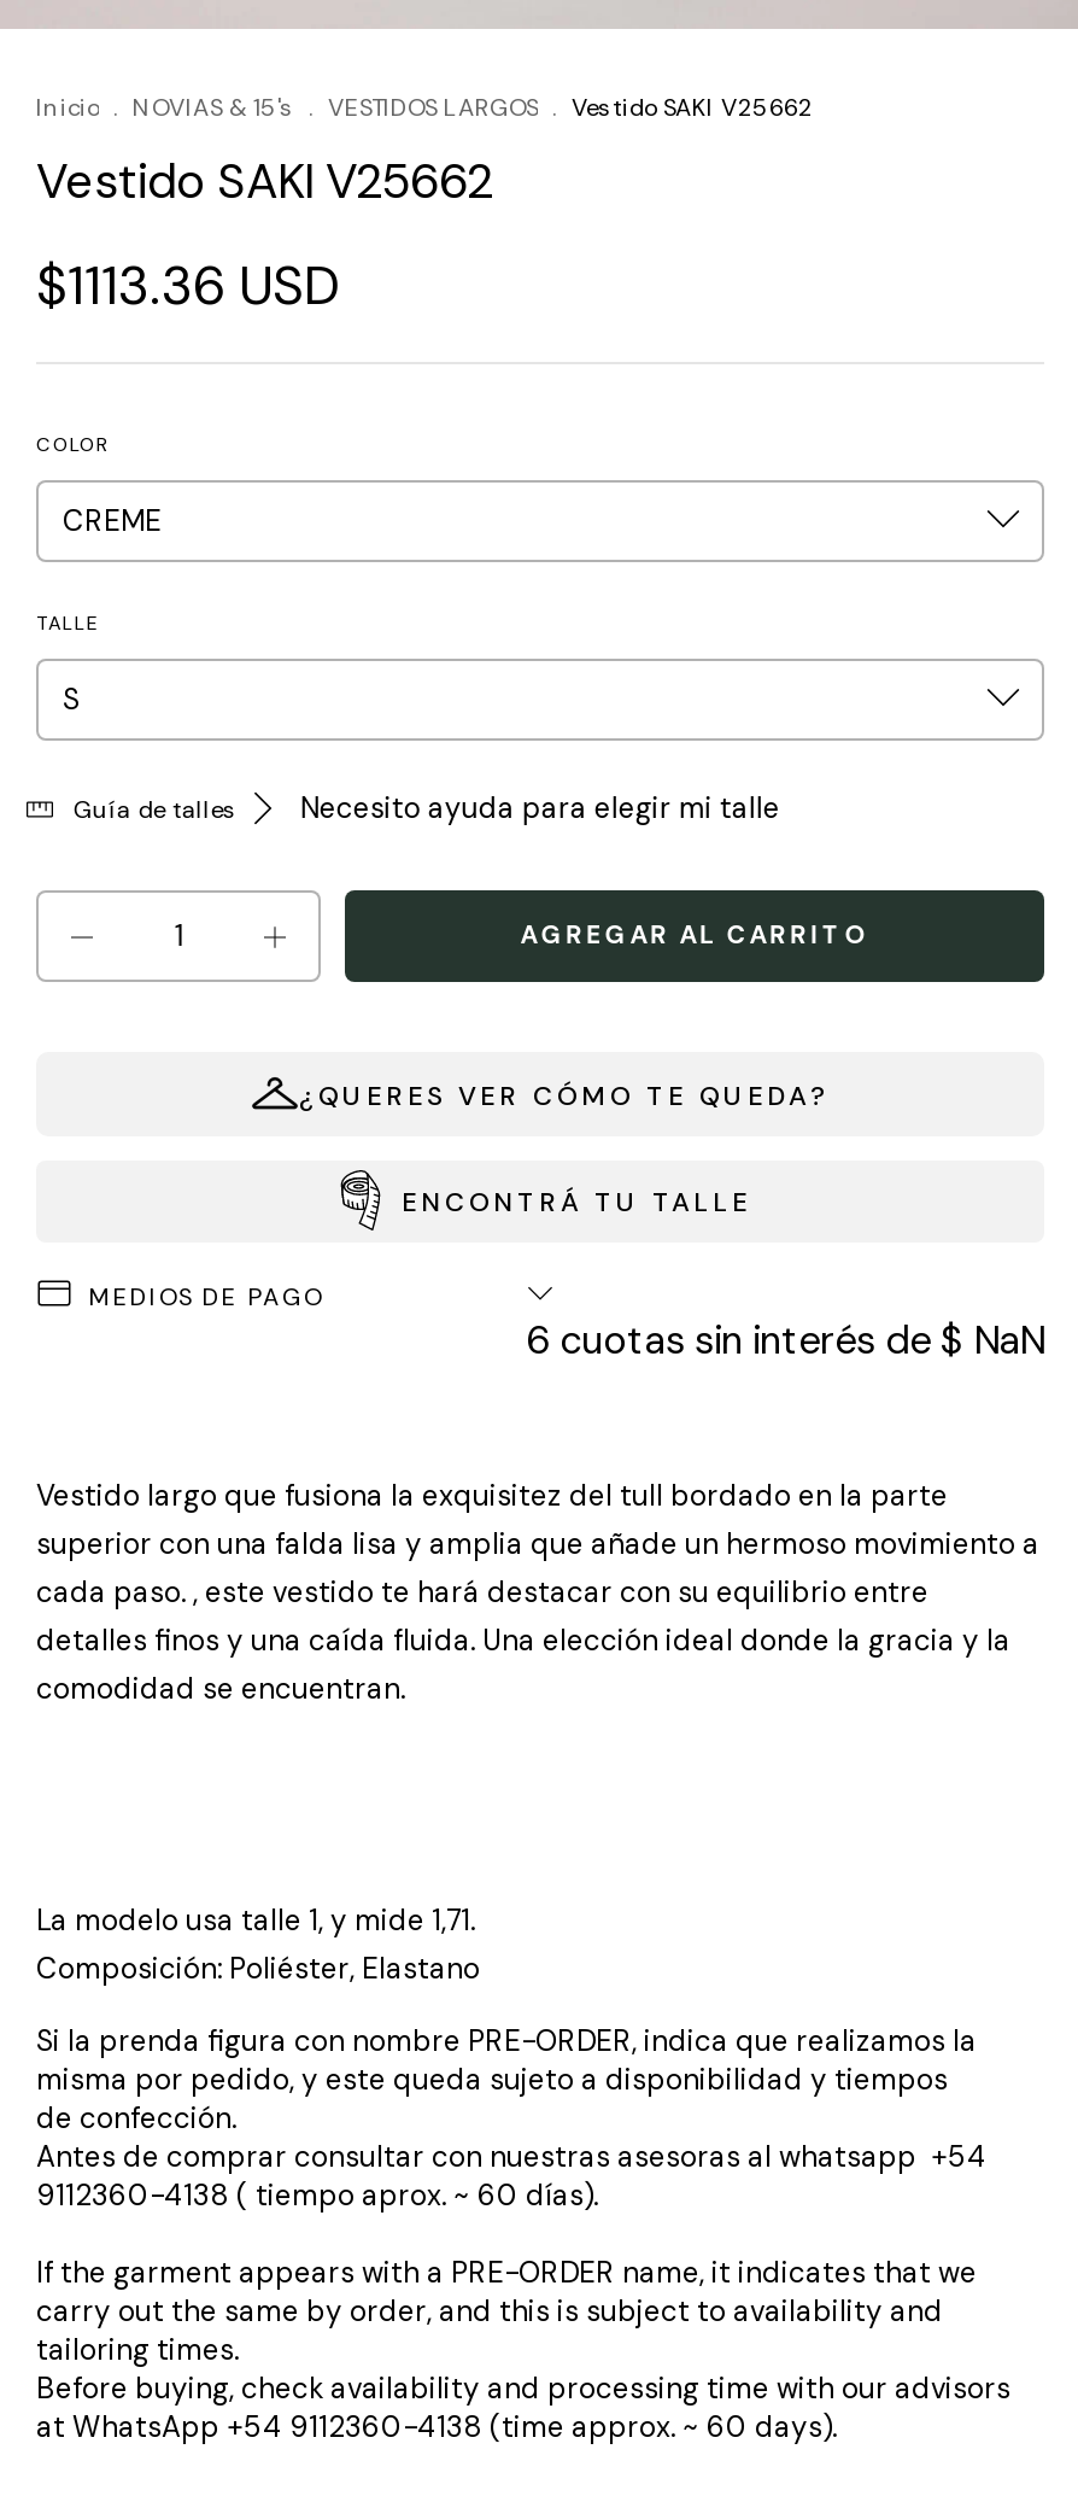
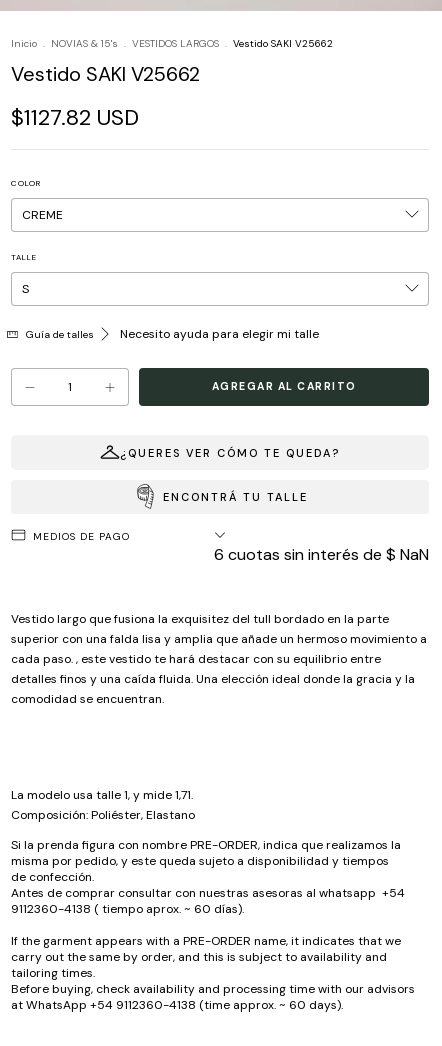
- $1113.36 USD
+ $1127.82 USD
